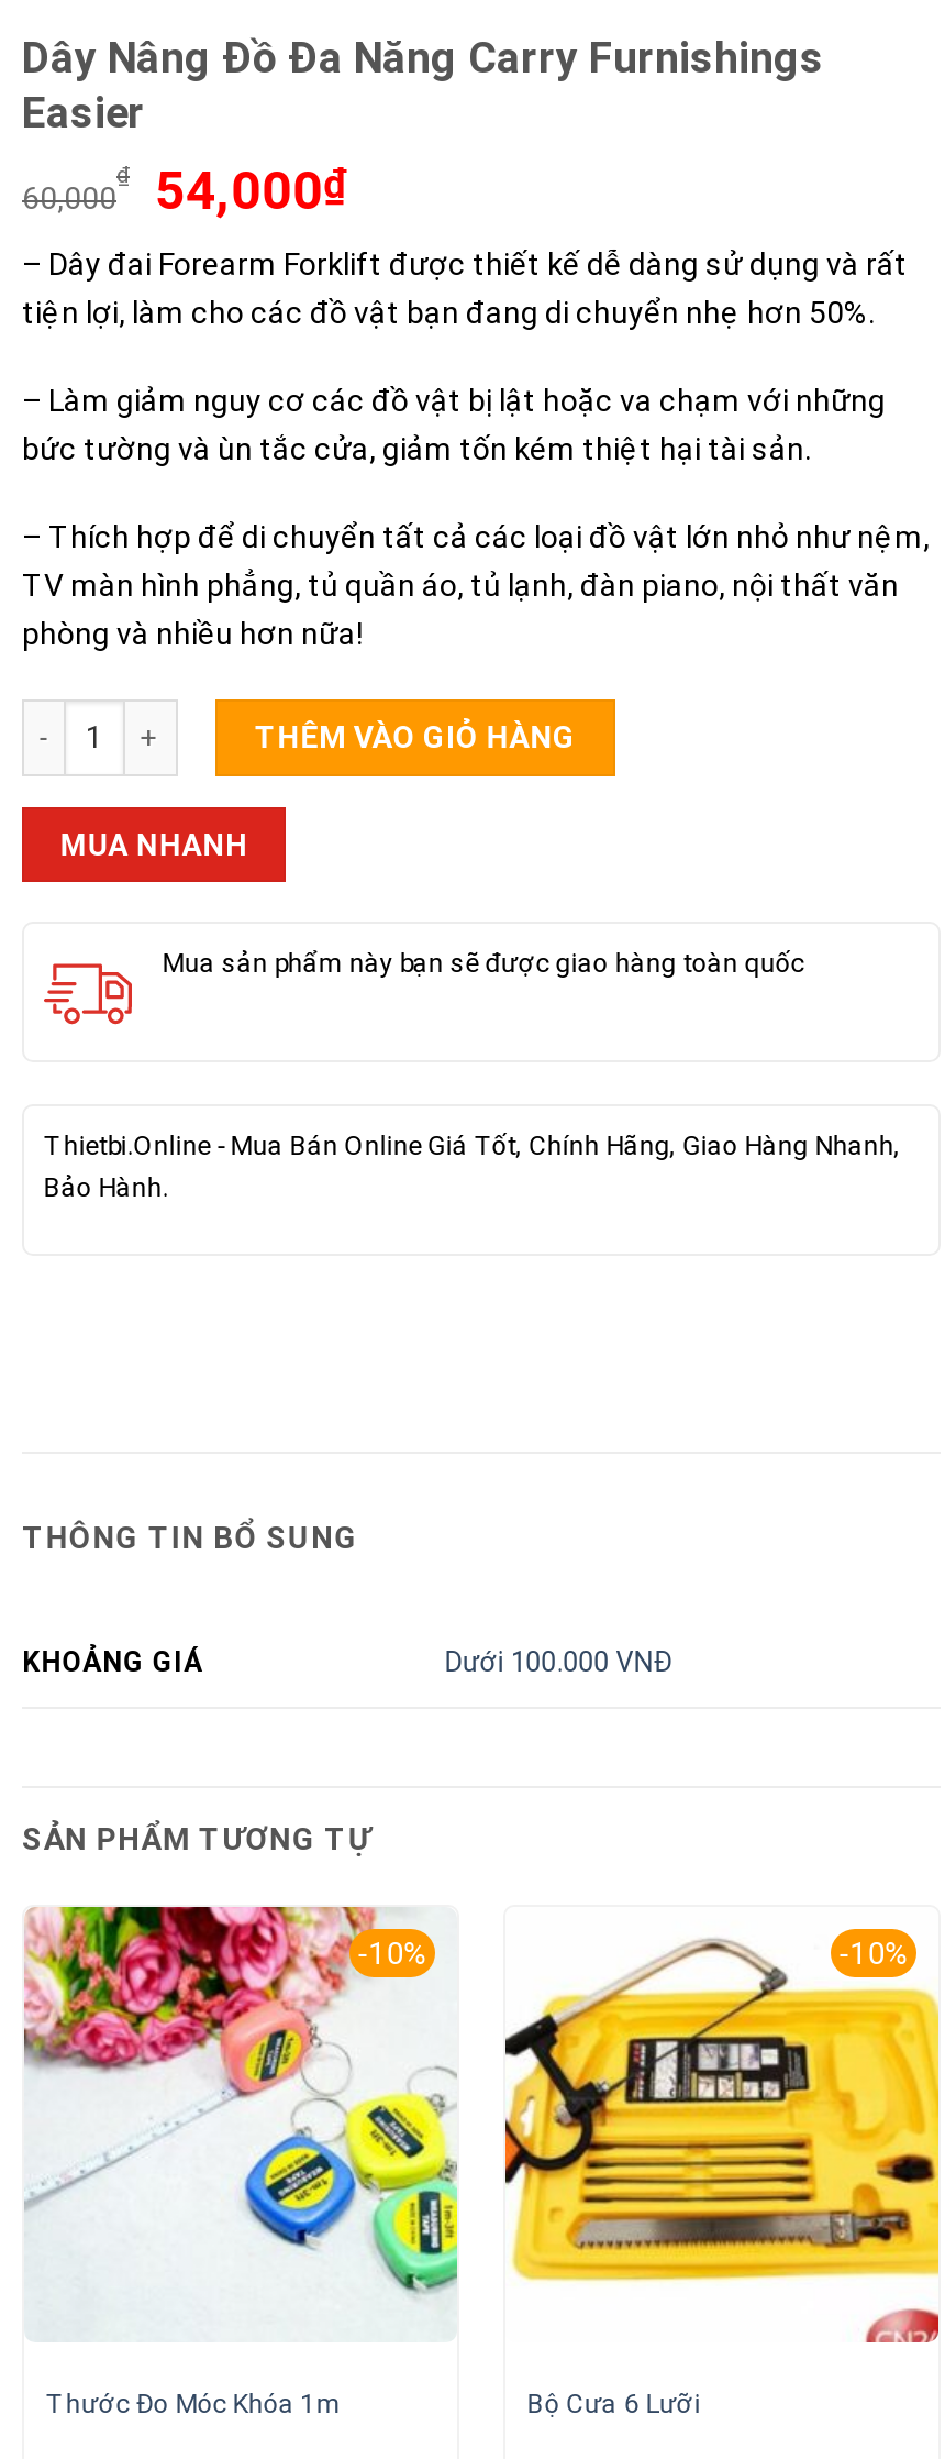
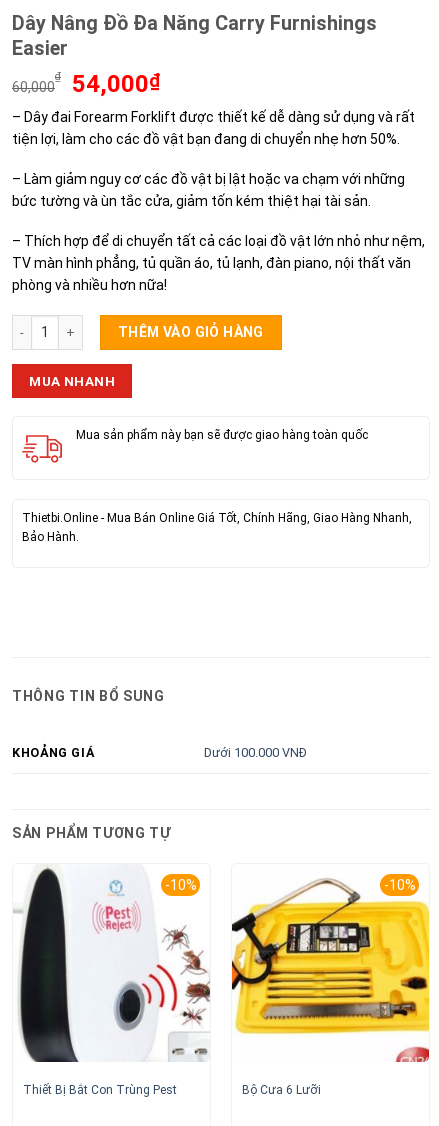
- [image]
- Thước Đo Móc Khóa 1m
+ [image]
+ Thiết Bị Bắt Con Trùng Pest
